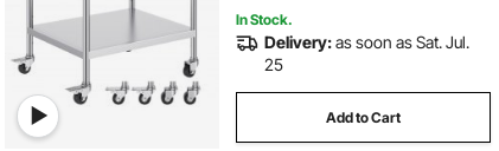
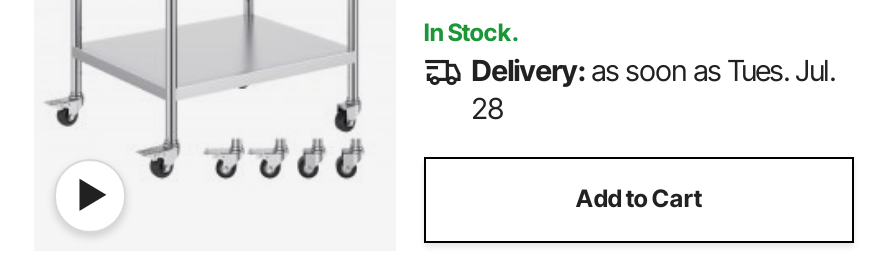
- Delivery: as soon as Sat. Jul.
+ Delivery: as soon as Tues. Jul.

- 25
+ 28
